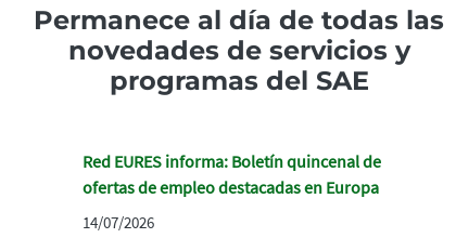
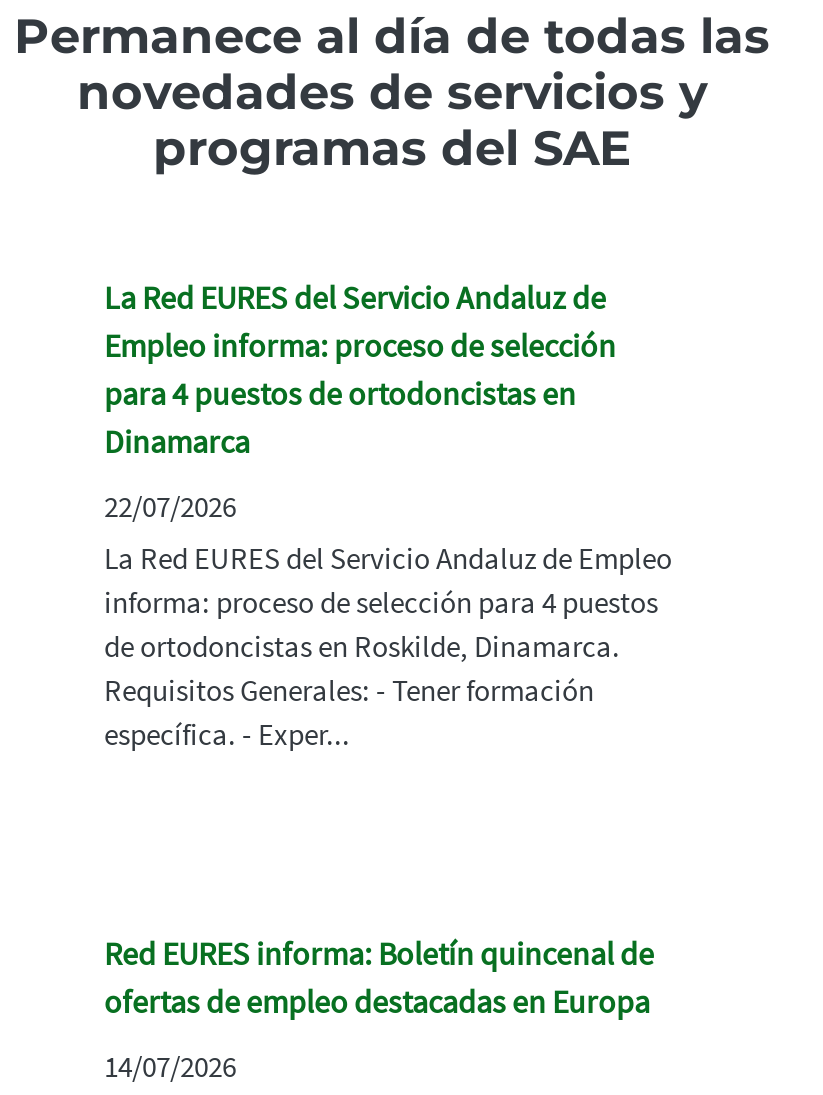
+ La Red EURES del Servicio Andaluz de
+ Empleo informa: proceso de selección
+ para 4 puestos de ortodoncistas en
+ Dinamarca
+ 22/07/2026
+ La Red EURES del Servicio Andaluz de Empleo
+ informa: proceso de selección para 4 puestos
+ de ortodoncistas en Roskilde, Dinamarca.
+ Requisitos Generales: - Tener formación
+ específica. - Exper...
